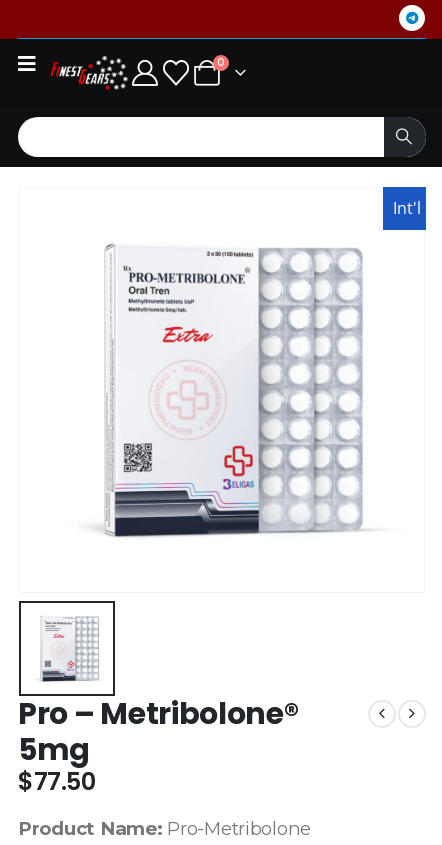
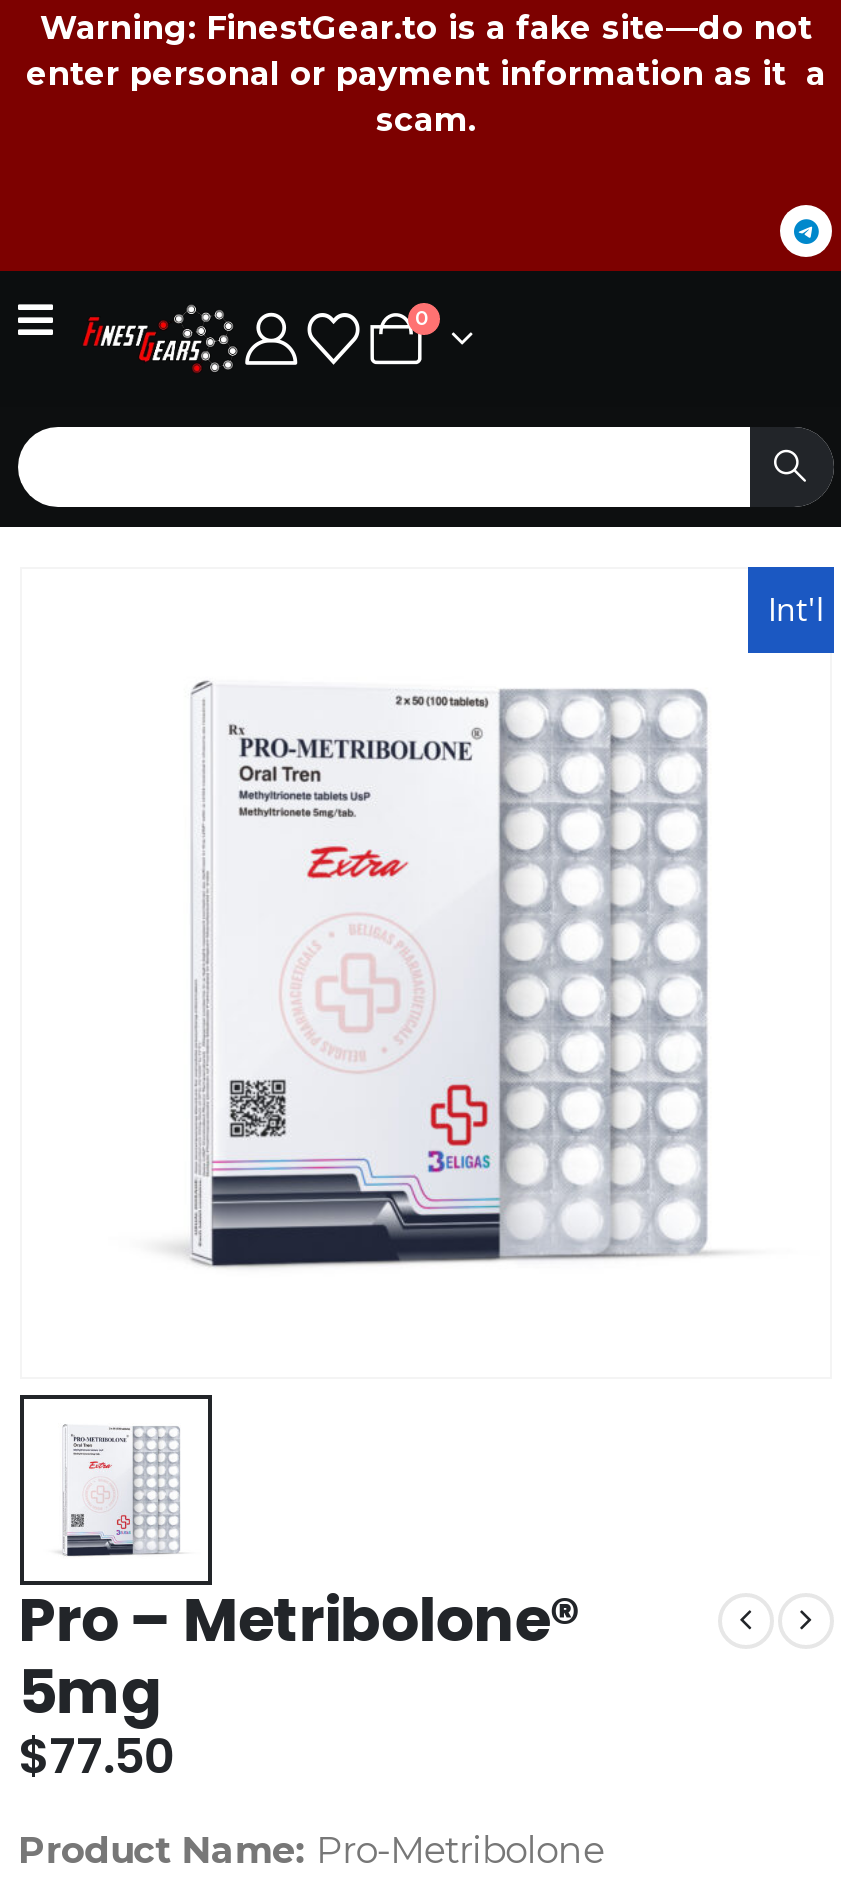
+ Warning: FinestGear.to is a fake site—do not
+ enter personal or payment information as it a
+ scam.
